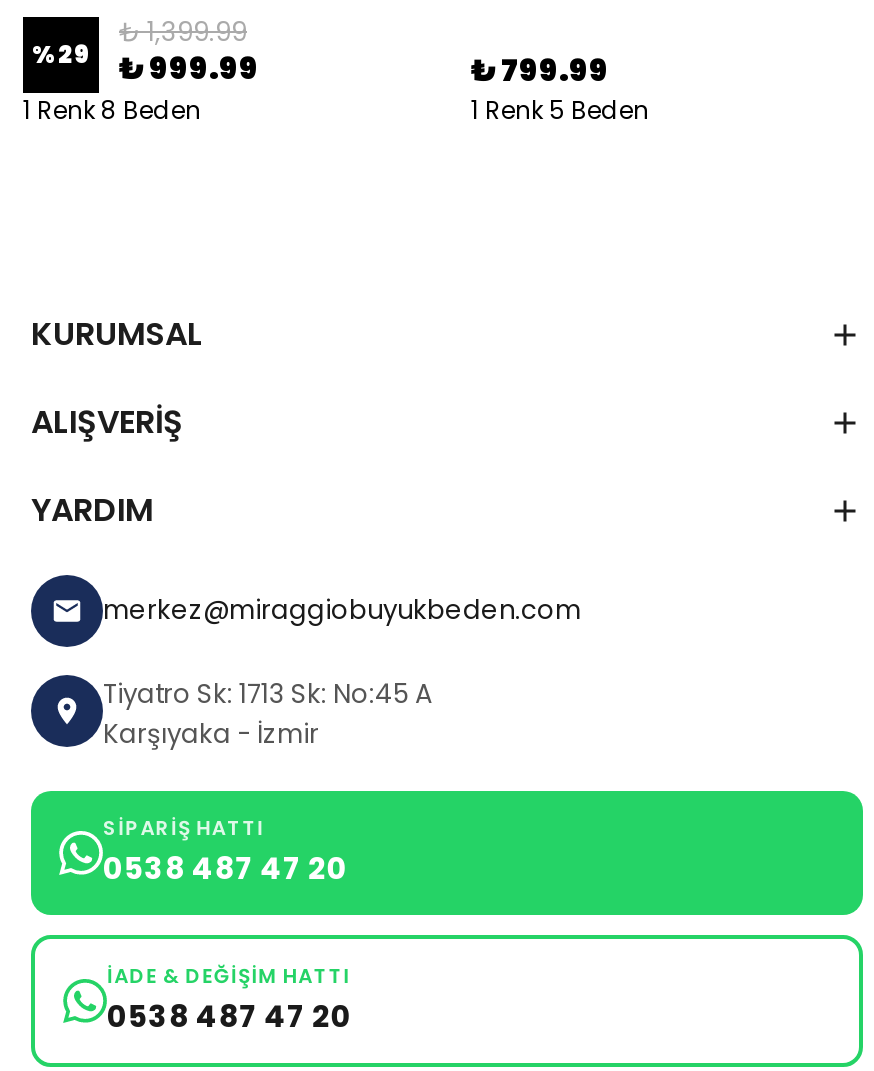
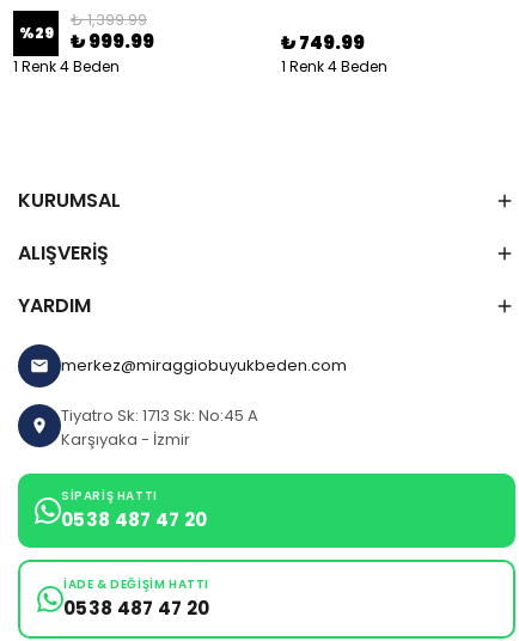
- ₺ 799.99
- 1 Renk 5 Beden
+ ₺ 749.99
+ 1 Renk 4 Beden

- 1 Renk 8 Beden
+ 1 Renk 4 Beden
